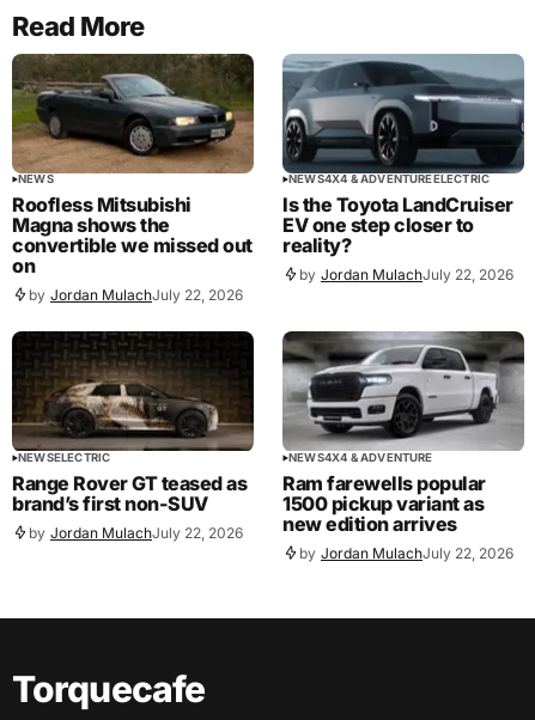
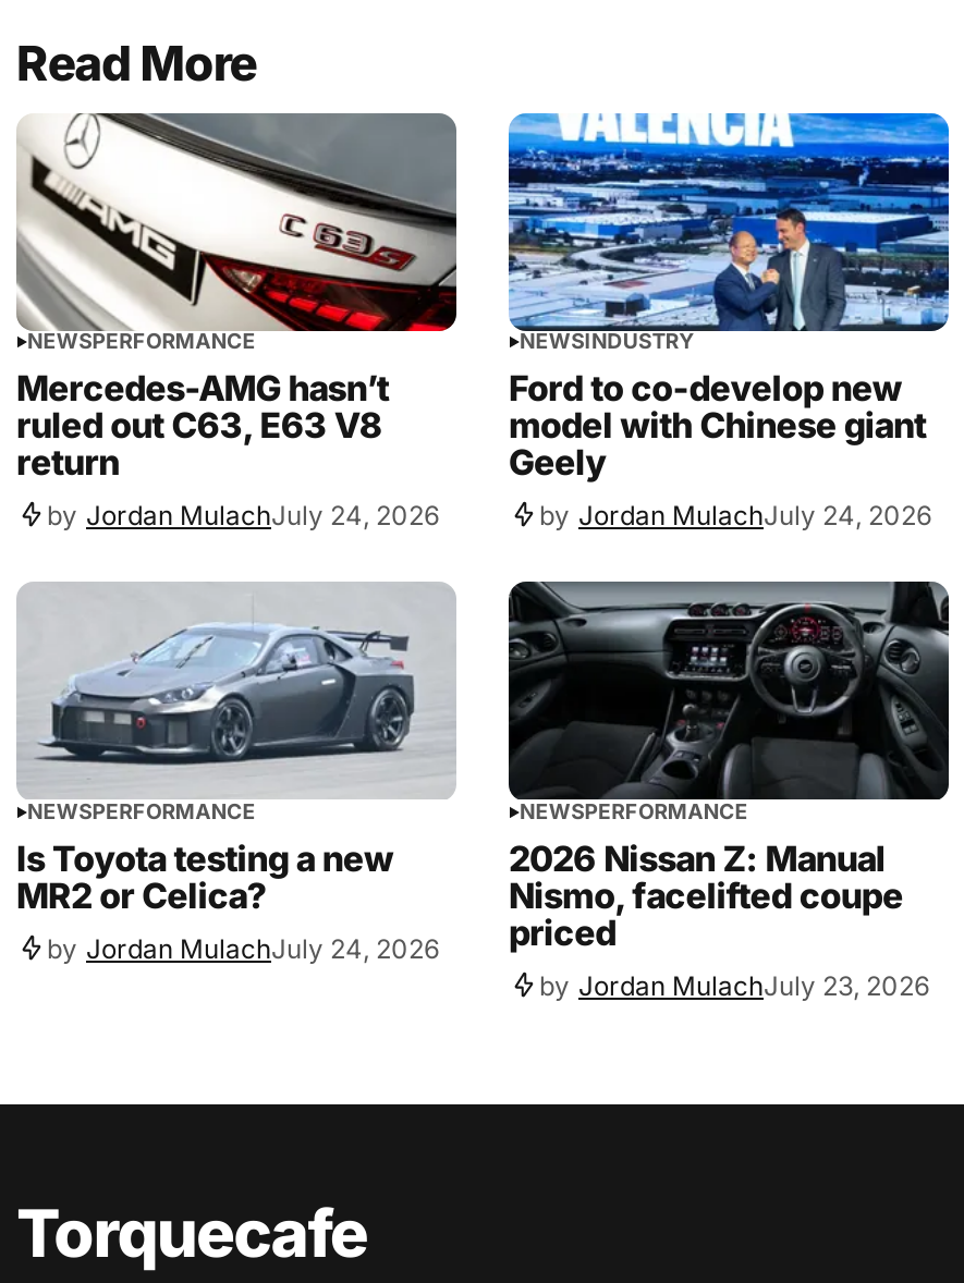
- [image]
- NEWS
- Roofless Mitsubishi
- Magna shows the
- convertible we missed out
- on
- by Jordan MulachJuly 22, 2026
+ [image]
+ NEWSPERFORMANCE
+ Mercedes-AMG hasn’t
+ ruled out C63, E63 V8
+ return
+ by Jordan MulachJuly 24, 2026

- [image]
- NEWS4X4 & ADVENTUREELECTRIC
- Is the Toyota LandCruiser
- EV one step closer to
- reality?
- by Jordan MulachJuly 22, 2026
+ [image]
+ NEWSINDUSTRY
+ Ford to co-develop new
+ model with Chinese giant
+ Geely
+ by Jordan MulachJuly 24, 2026

- [image]
- NEWSELECTRIC
- Range Rover GT teased as
- brand’s first non-SUV
- by Jordan MulachJuly 22, 2026
+ [image]
+ NEWSPERFORMANCE
+ Is Toyota testing a new
+ MR2 or Celica?
+ by Jordan MulachJuly 24, 2026

- [image]
- NEWS4X4 & ADVENTURE
- Ram farewells popular
- 1500 pickup variant as
- new edition arrives
- by Jordan MulachJuly 22, 2026
+ [image]
+ NEWSPERFORMANCE
+ 2026 Nissan Z: Manual
+ Nismo, facelifted coupe
+ priced
+ by Jordan MulachJuly 23, 2026
